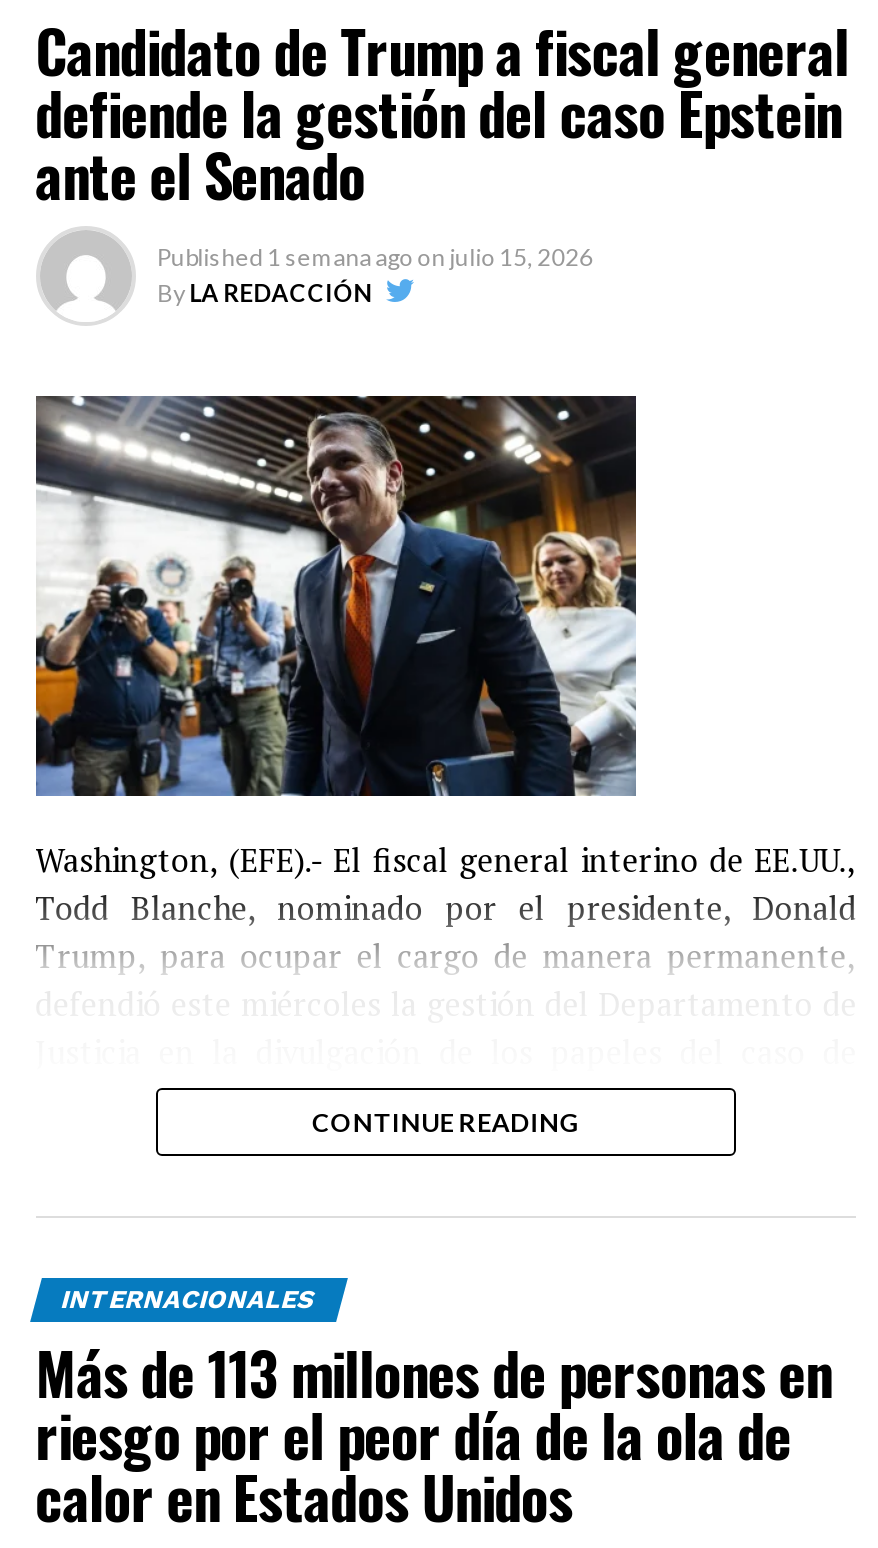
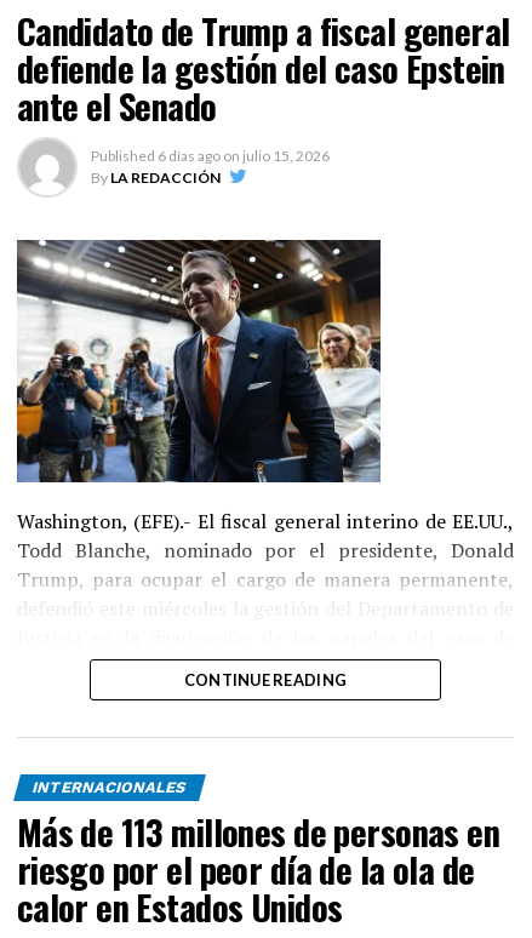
- Published 1 semana ago on julio 15, 2026
+ Published 6 días ago on julio 15, 2026
